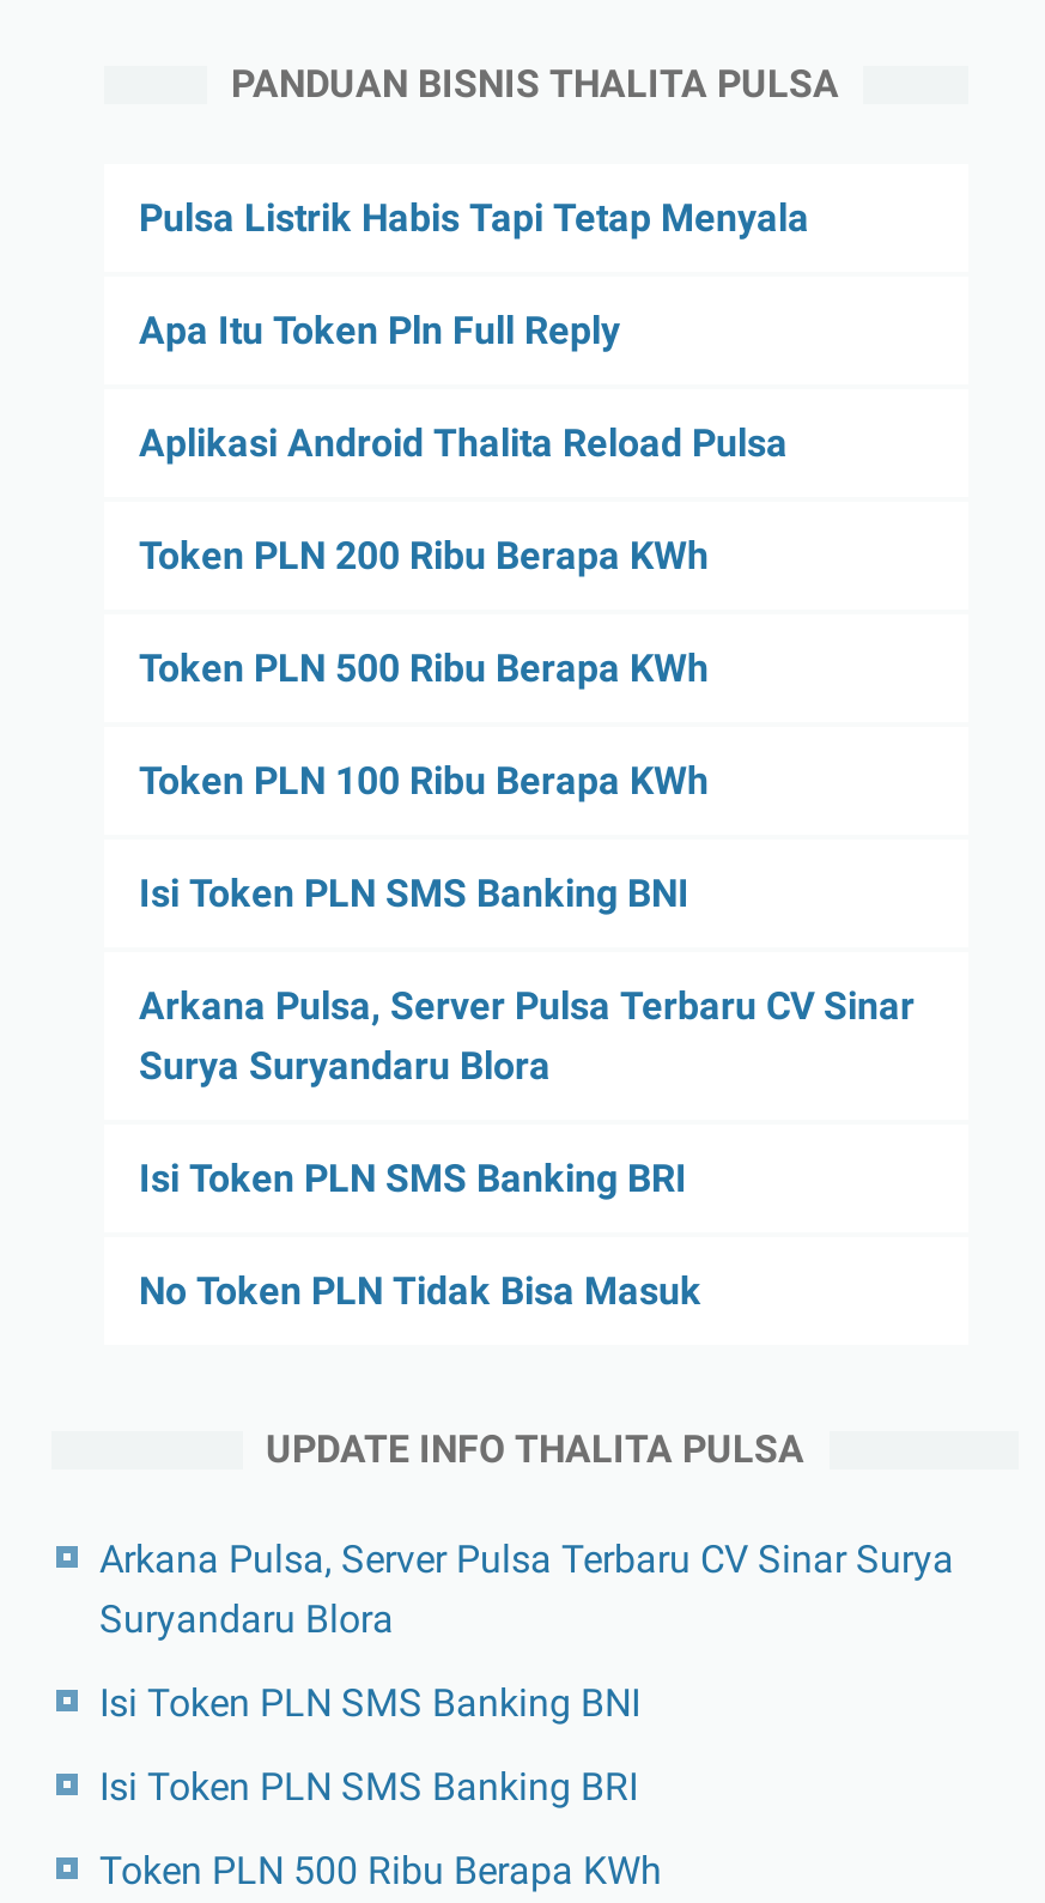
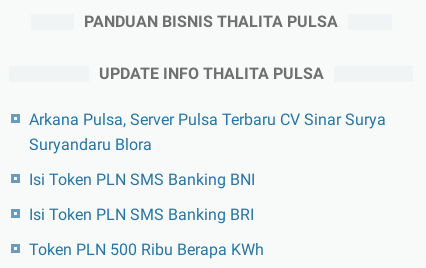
- Pulsa Listrik Habis Tapi Tetap Menyala
- Apa Itu Token Pln Full Reply
- Aplikasi Android Thalita Reload Pulsa
- Token PLN 200 Ribu Berapa KWh
- Token PLN 500 Ribu Berapa KWh
- Token PLN 100 Ribu Berapa KWh
- Isi Token PLN SMS Banking BNI
- Arkana Pulsa, Server Pulsa Terbaru CV Sinar
- Surya Suryandaru Blora
- Isi Token PLN SMS Banking BRI
- No Token PLN Tidak Bisa Masuk
